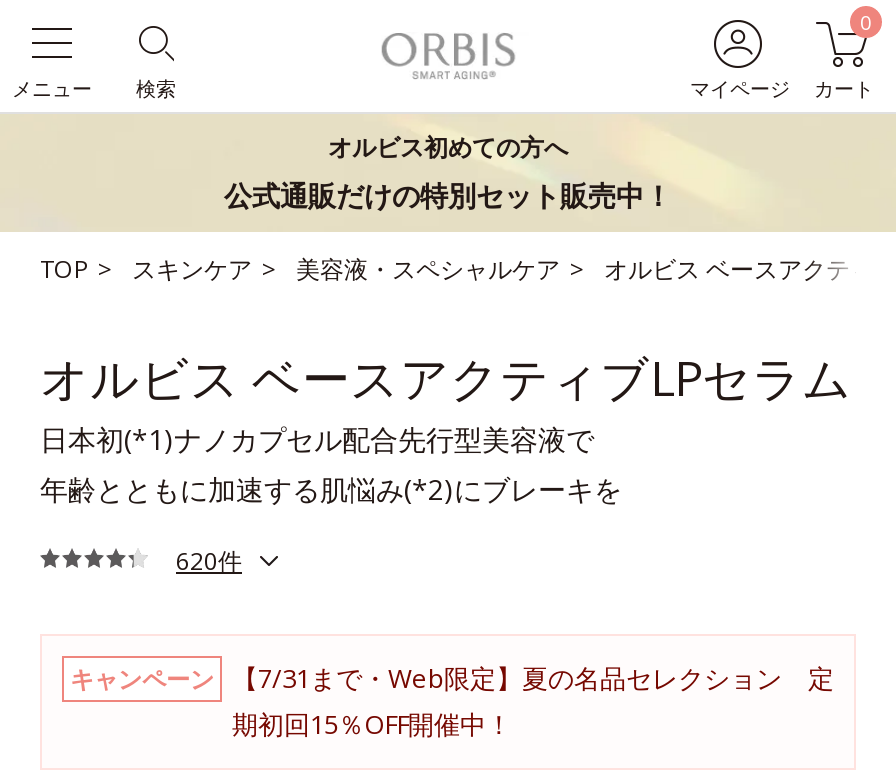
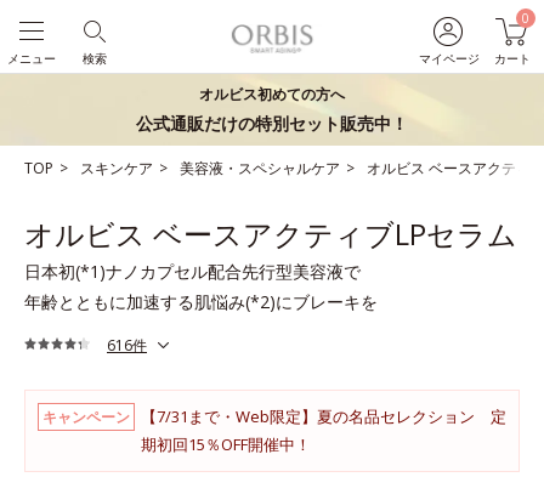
- 620件
+ 616件
